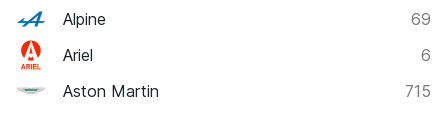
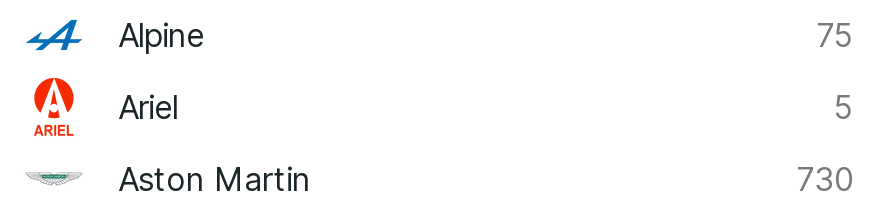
- 69
+ 75

- 6
+ 5

- 715
+ 730
